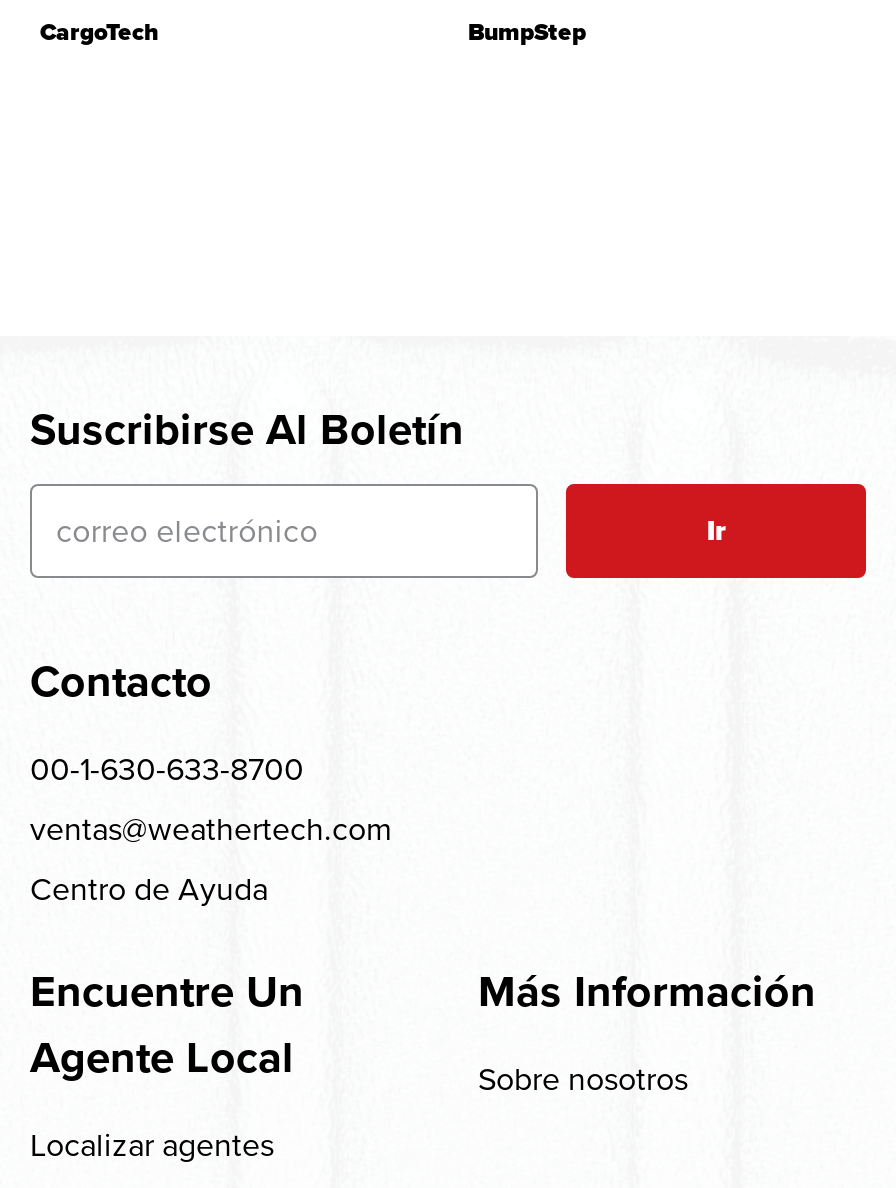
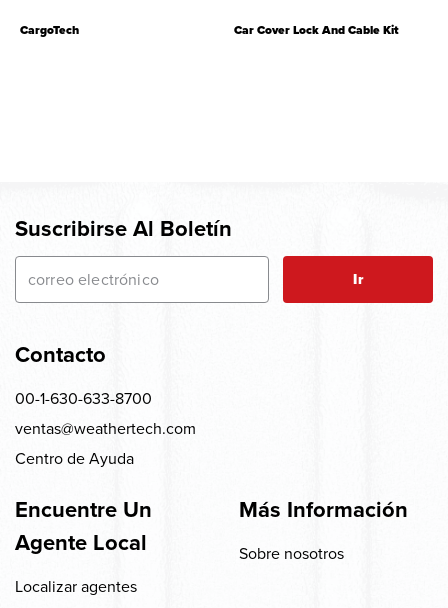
- BumpStep
+ Car Cover Lock And Cable Kit
